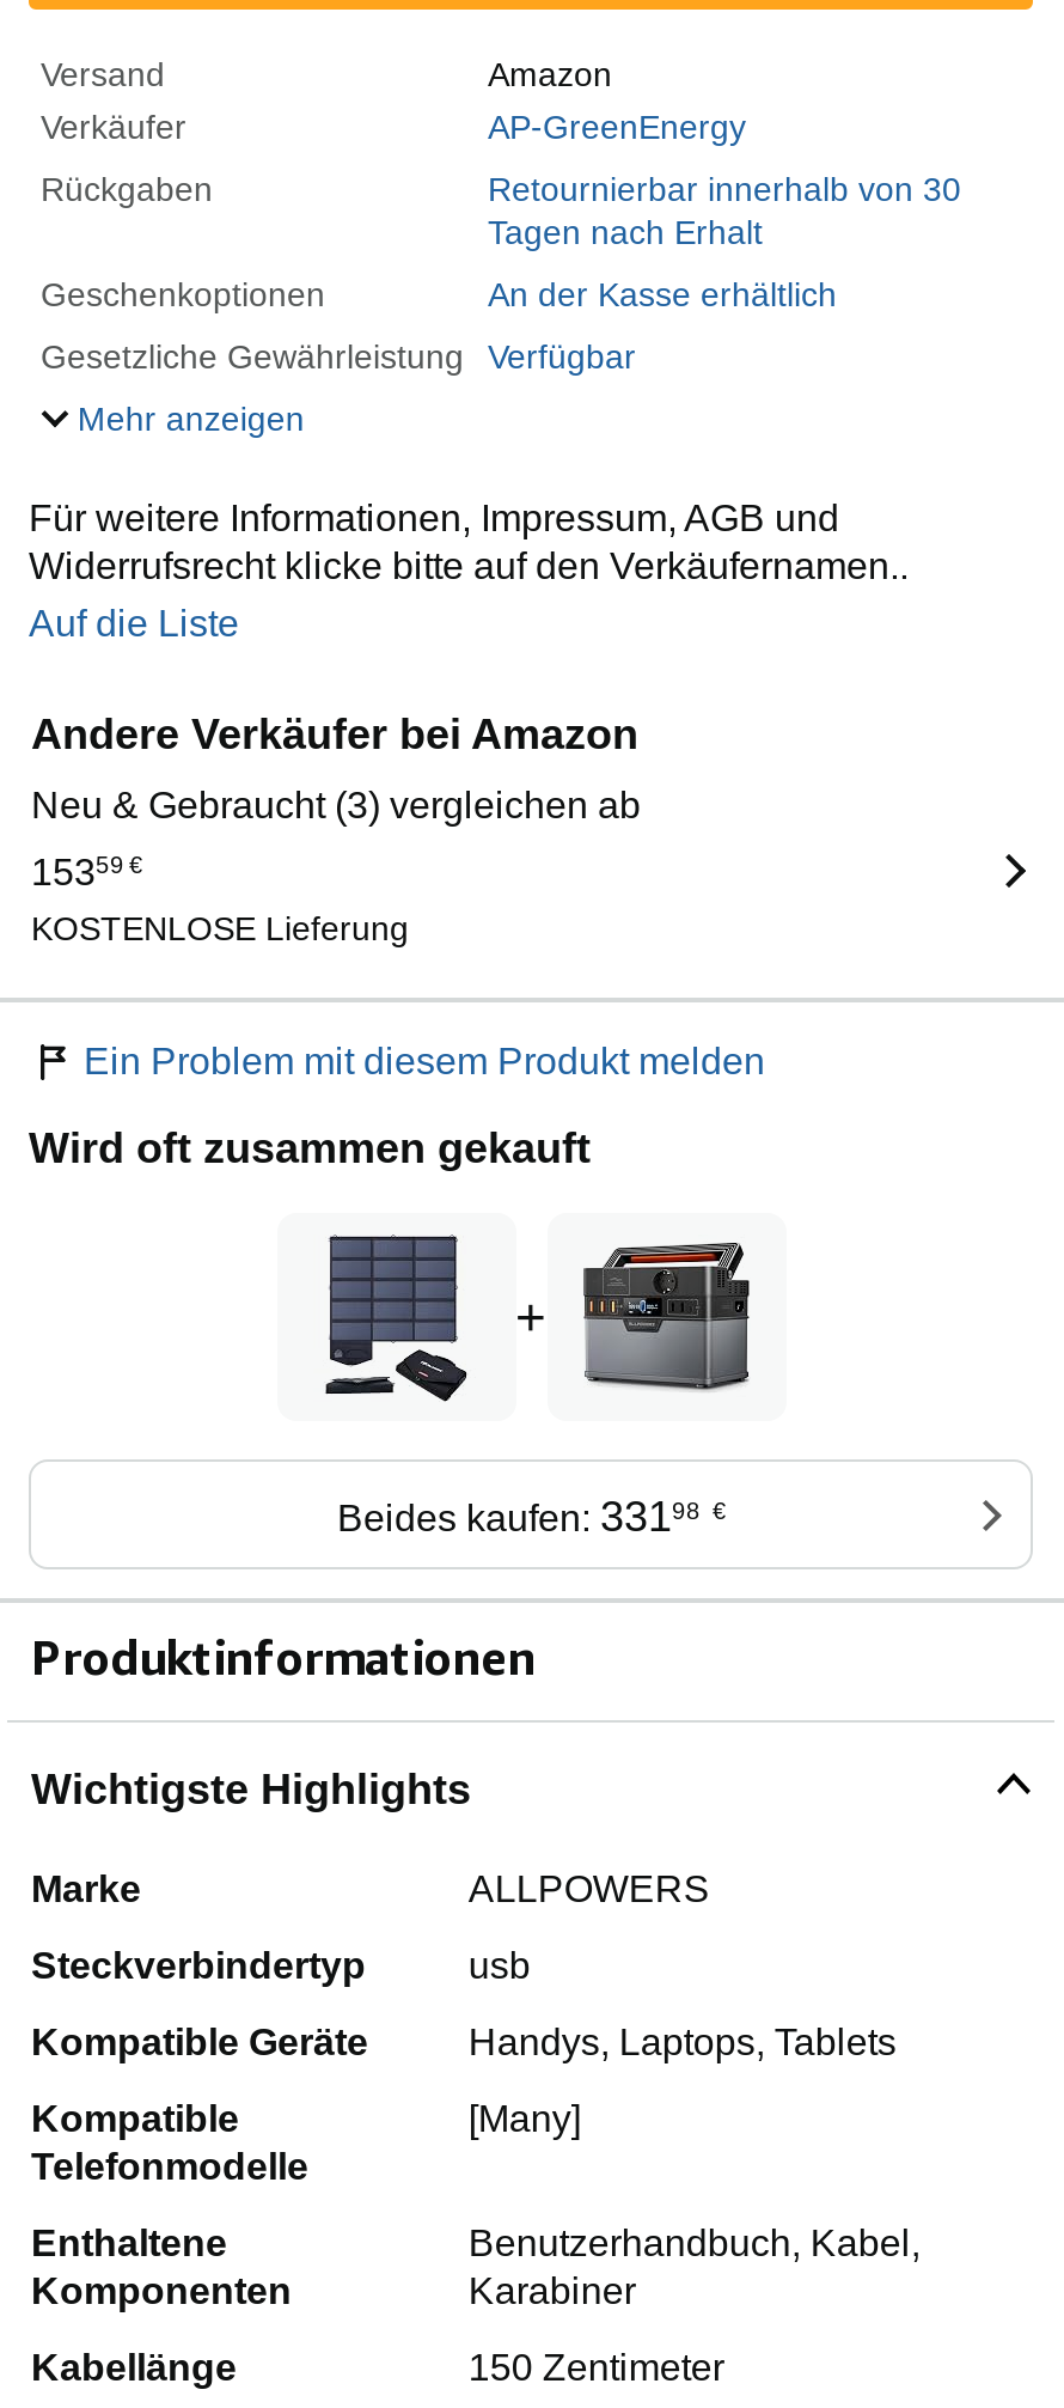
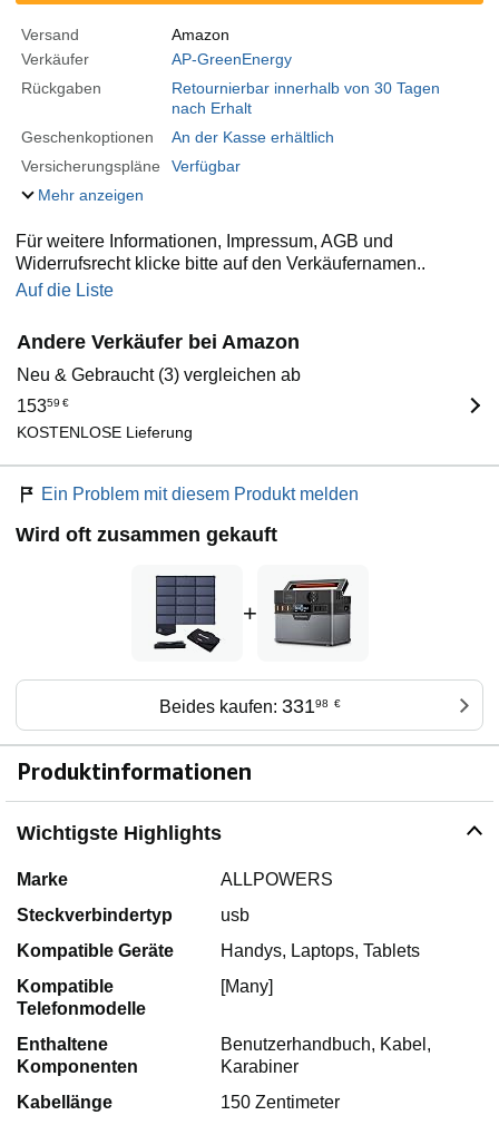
- Gesetzliche Gewährleistung
+ Versicherungspläne
